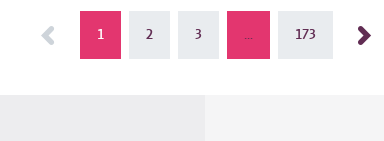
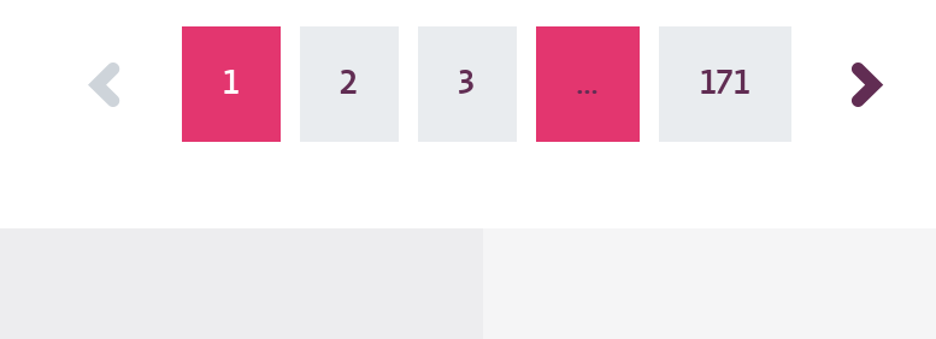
- 173
+ 171
